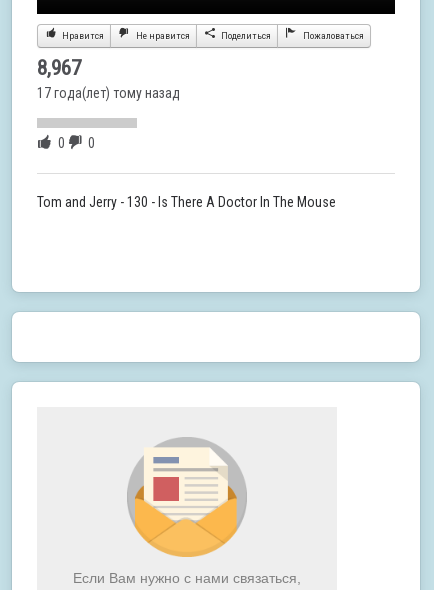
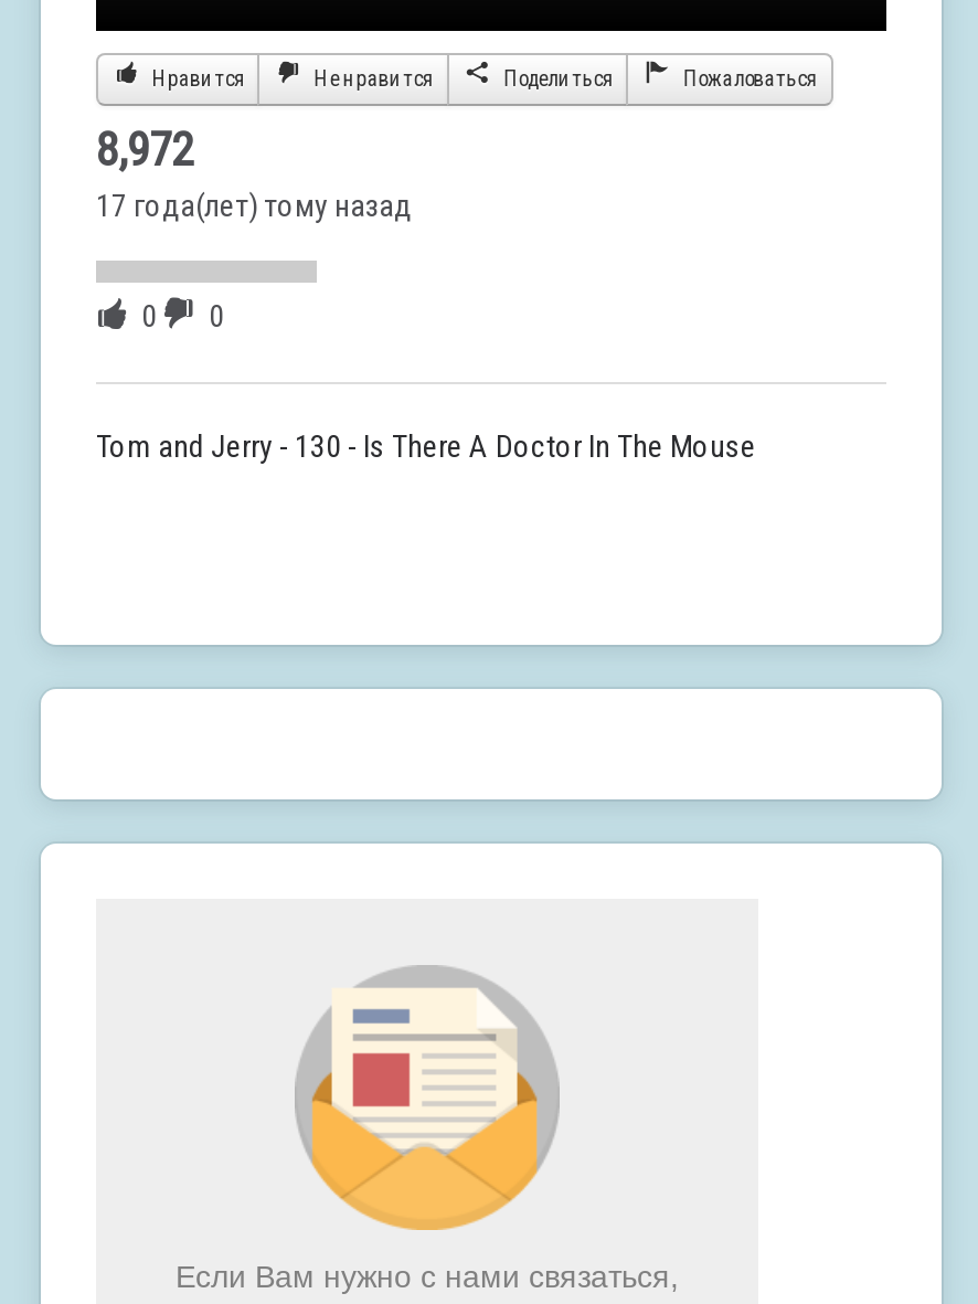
- 8,967
+ 8,972
